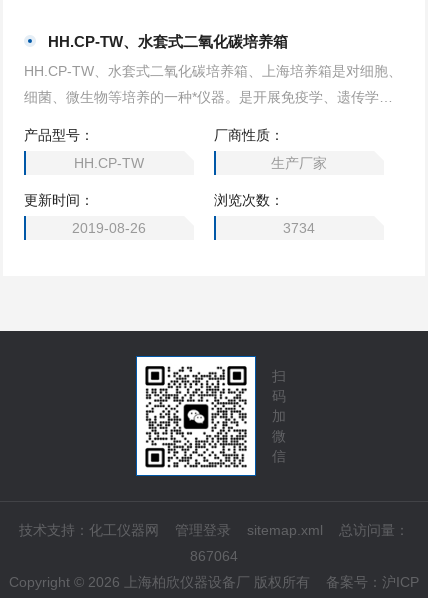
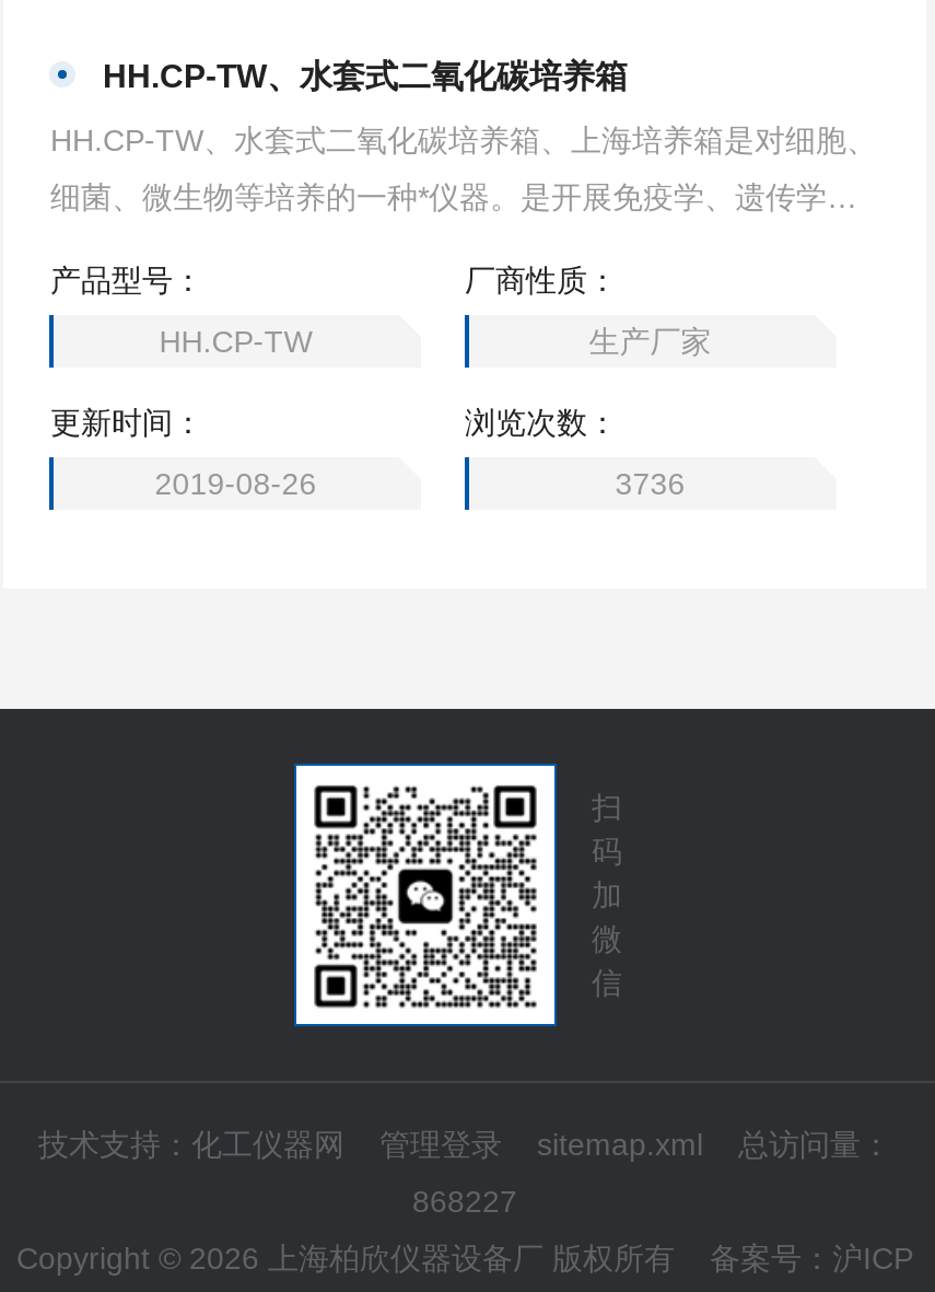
- 3734
+ 3736

- 867064
+ 868227
